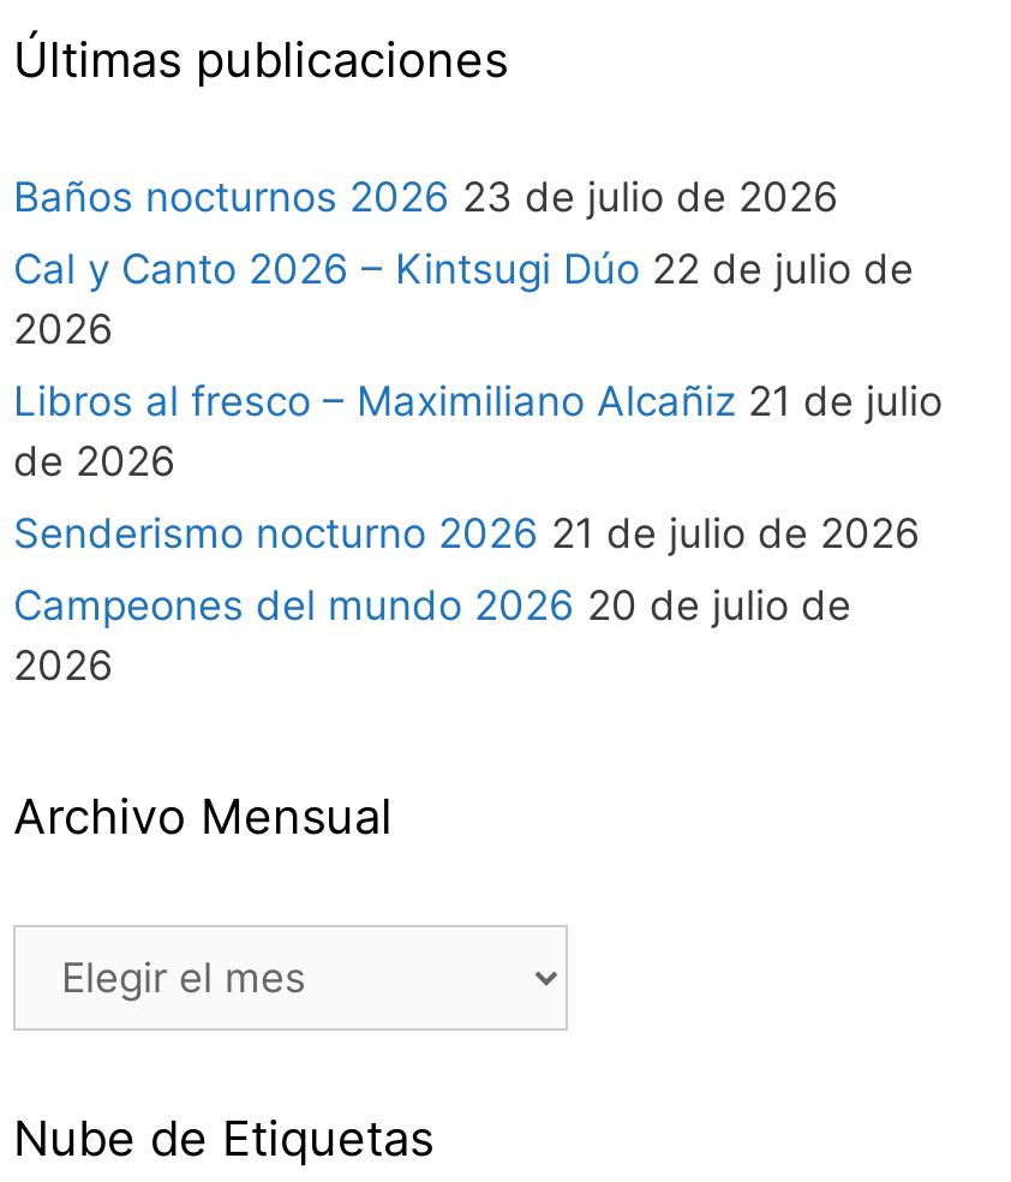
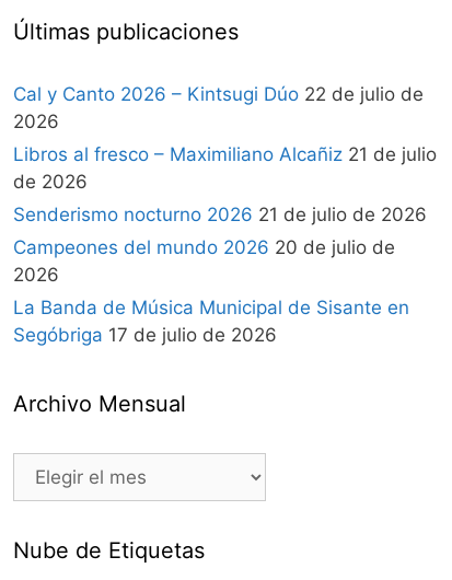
- Baños nocturnos 2026 23 de julio de 2026

moved up: Cal y Canto 2026 – Kintsugi Dúo 22 de julio de | 2026 | Libros al fresco – Maximiliano Alcañiz 21 de julio | de 2026 | Senderismo nocturno 2026 21 de julio de 2026 | Campeones del mundo 2026 20 de julio de | 2026

+ La Banda de Música Municipal de Sisante en
+ Segóbriga 17 de julio de 2026
